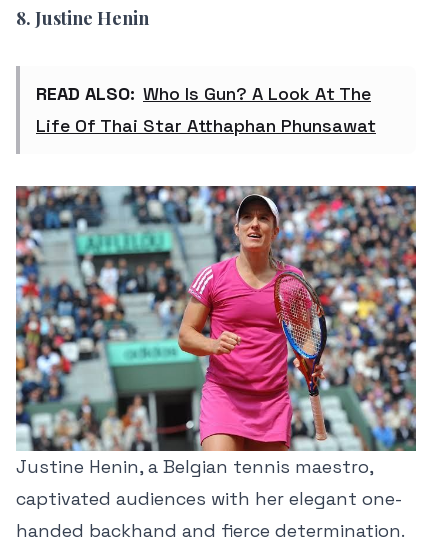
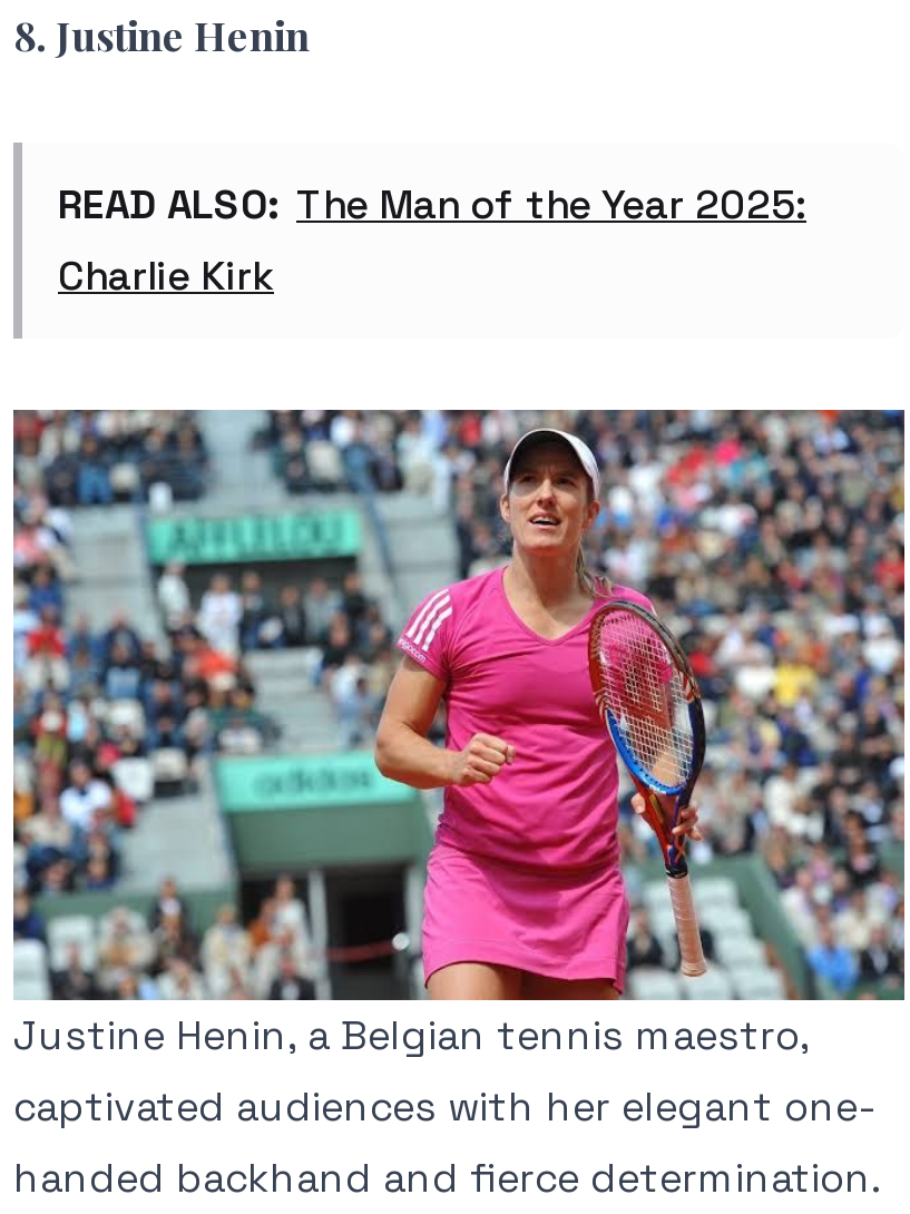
- READ ALSO: Who Is Gun? A Look At The
- Life Of Thai Star Atthaphan Phunsawat
+ READ ALSO: The Man of the Year 2025:
+ Charlie Kirk
